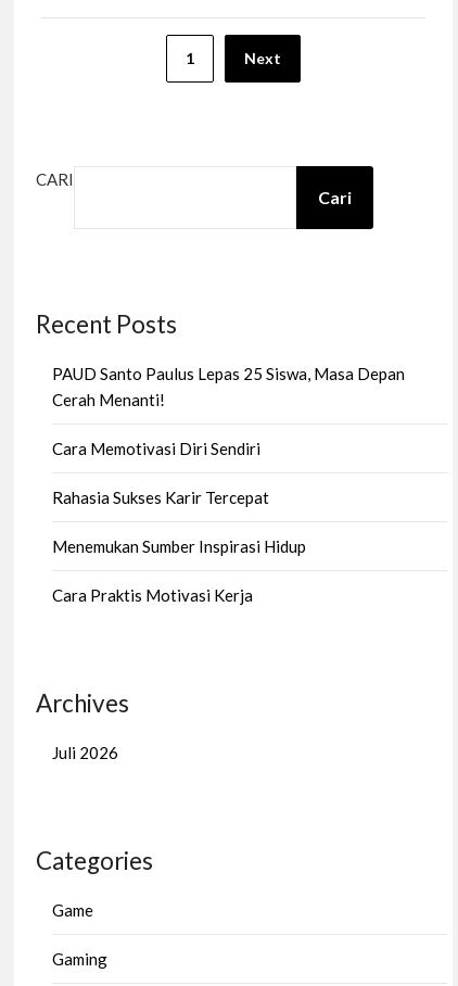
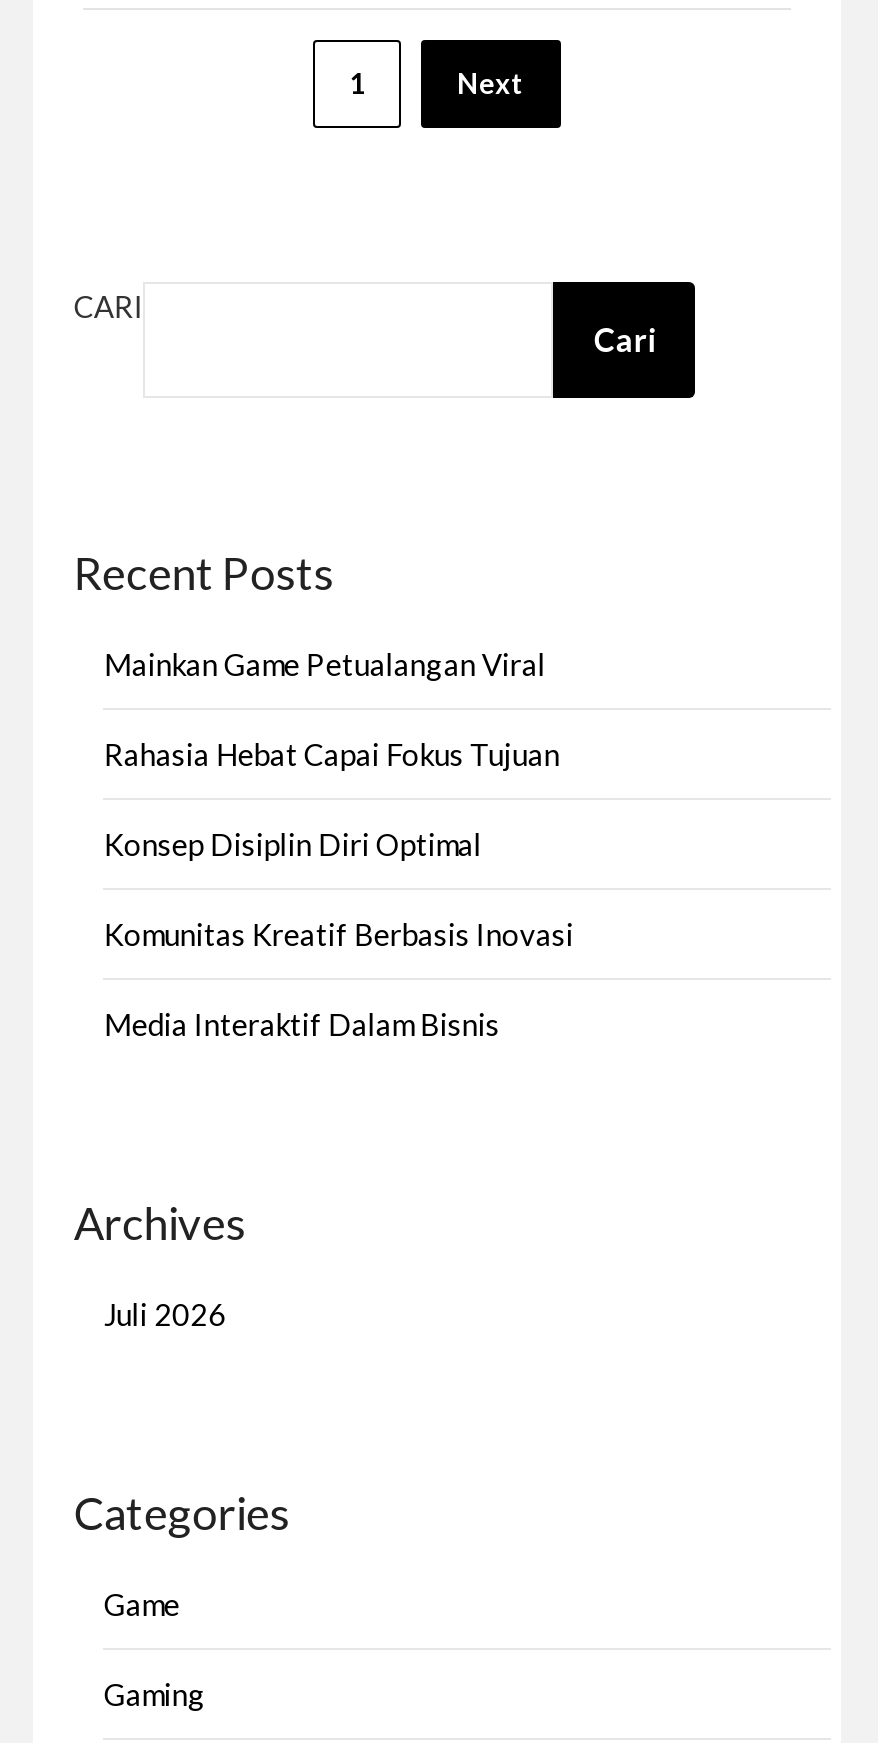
- PAUD Santo Paulus Lepas 25 Siswa, Masa Depan
- Cerah Menanti!
+ Mainkan Game Petualangan Viral

- Cara Memotivasi Diri Sendiri
+ Rahasia Hebat Capai Fokus Tujuan

- Rahasia Sukses Karir Tercepat
+ Konsep Disiplin Diri Optimal

- Menemukan Sumber Inspirasi Hidup
+ Komunitas Kreatif Berbasis Inovasi

- Cara Praktis Motivasi Kerja
+ Media Interaktif Dalam Bisnis
